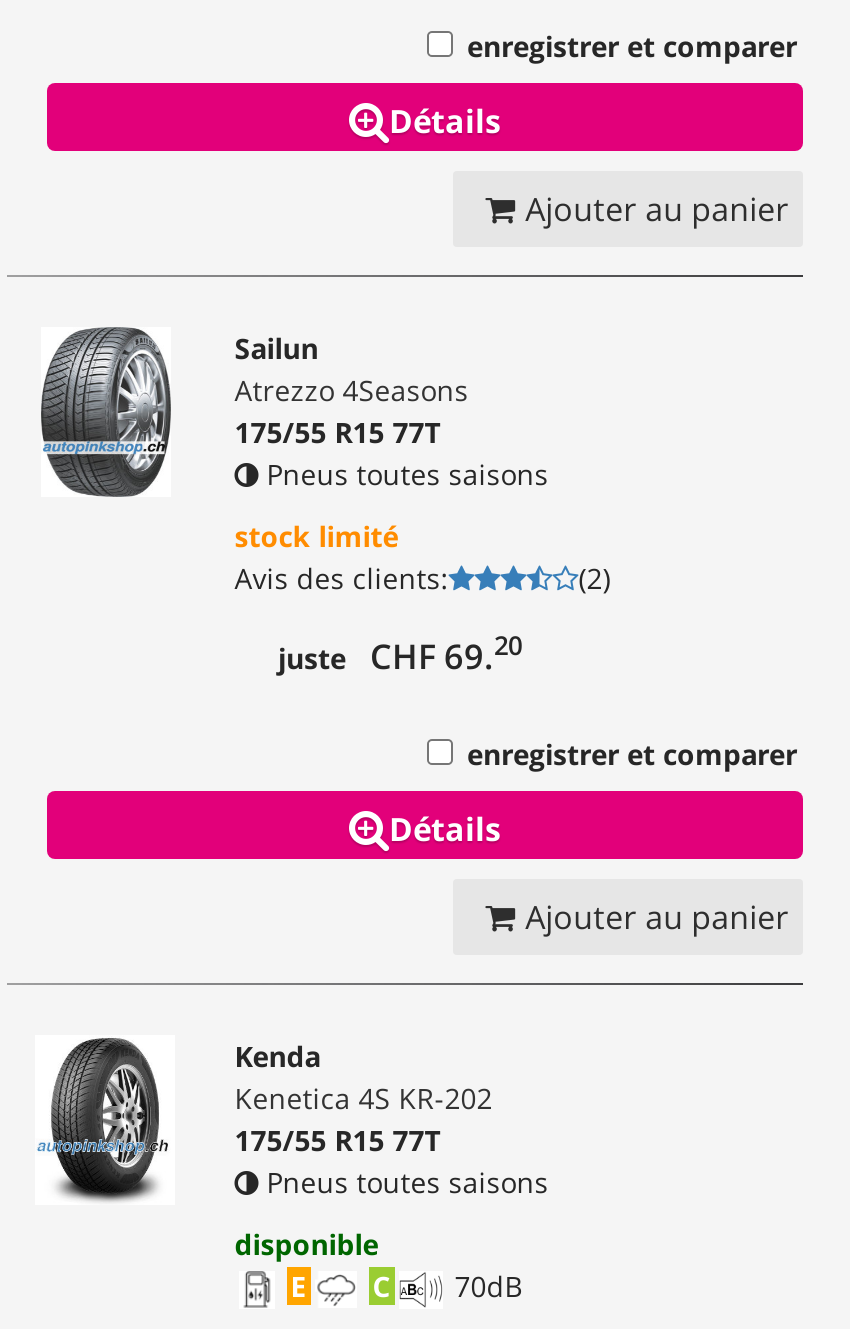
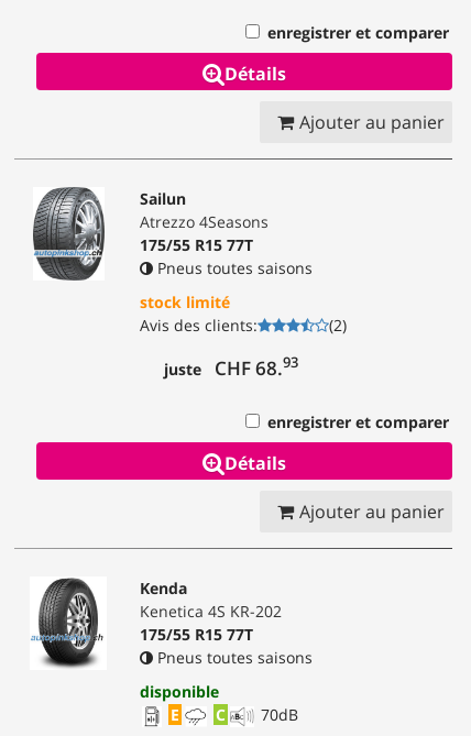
- juste CHF 69.20
+ juste CHF 68.93
